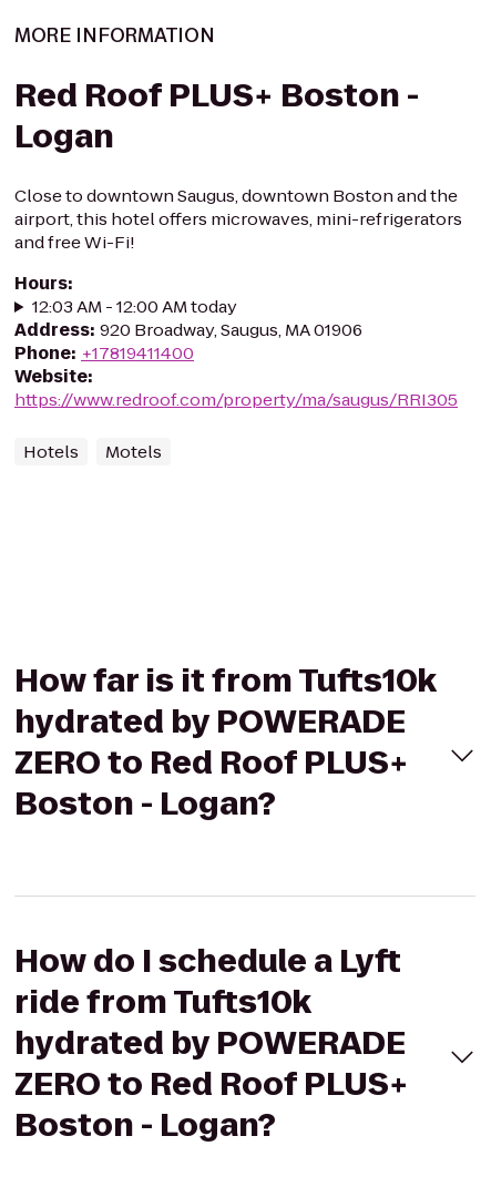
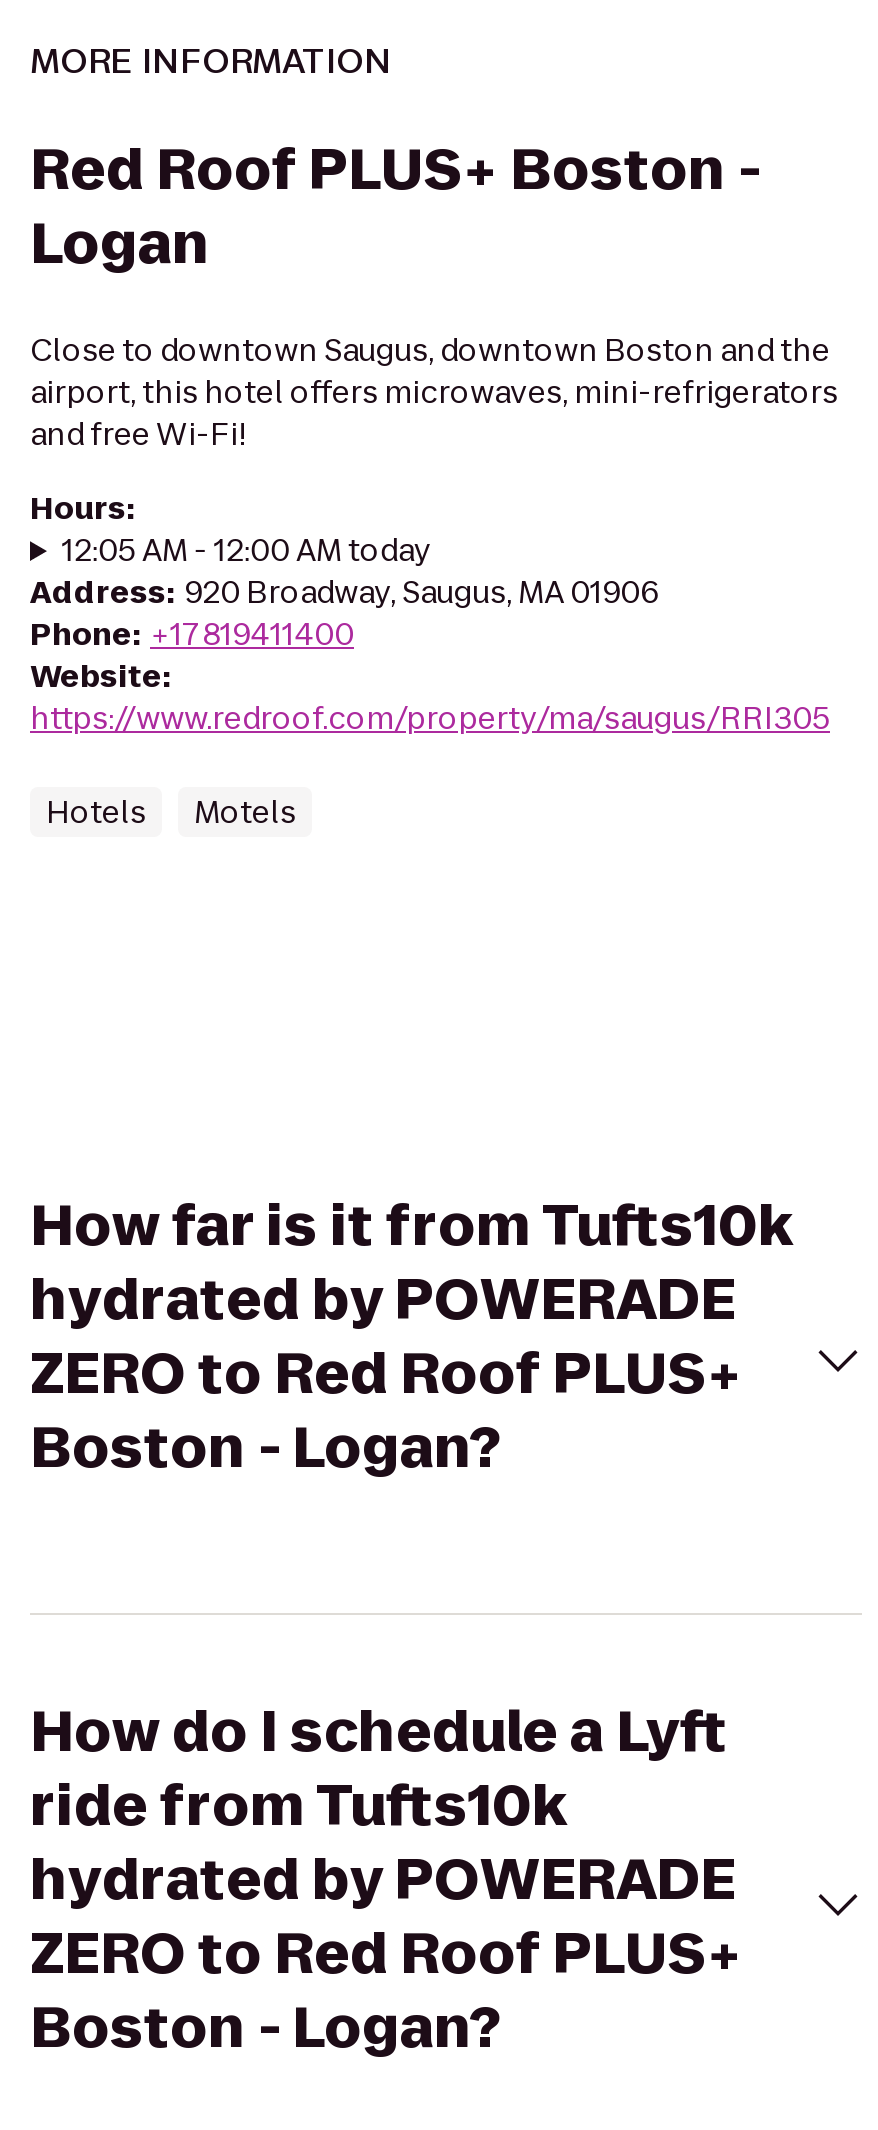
- 12:03 AM - 12:00 AM today
+ 12:05 AM - 12:00 AM today
